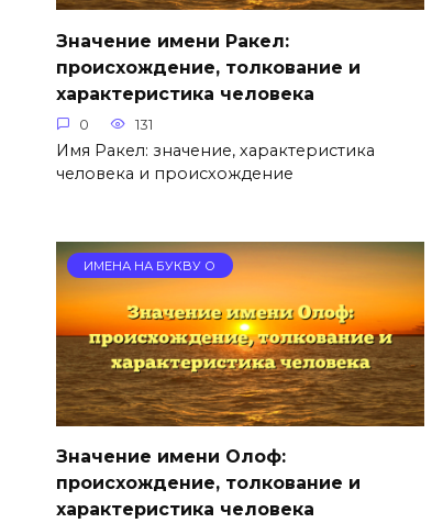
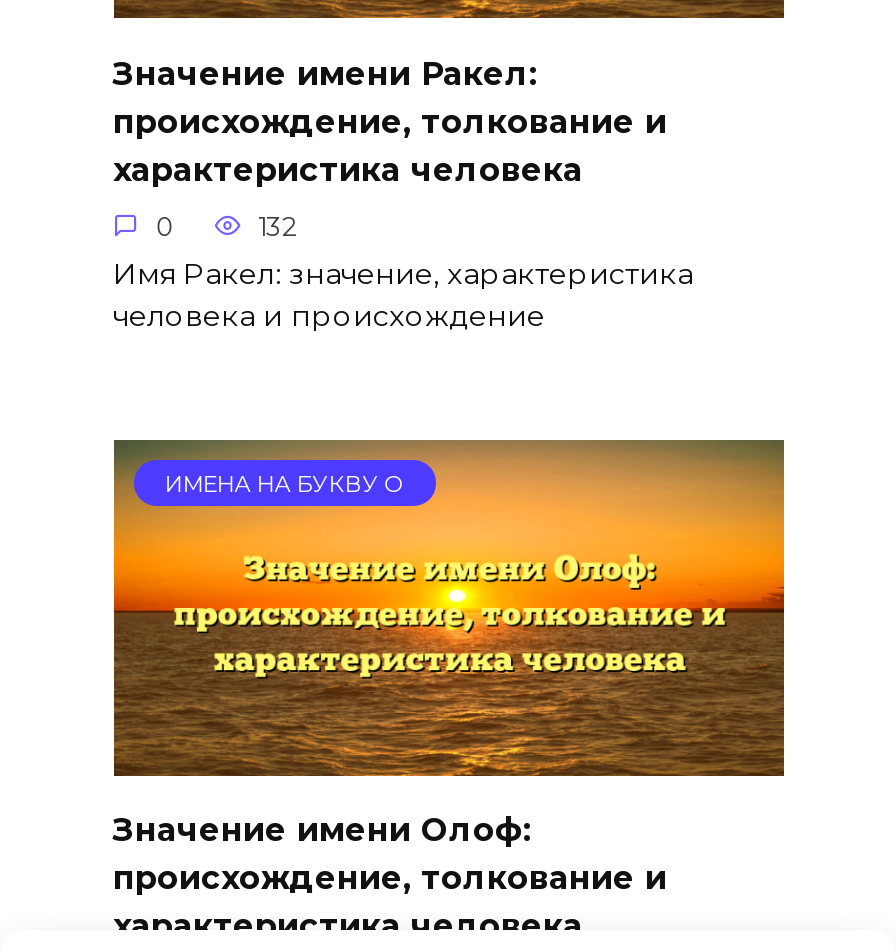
- 131
+ 132
